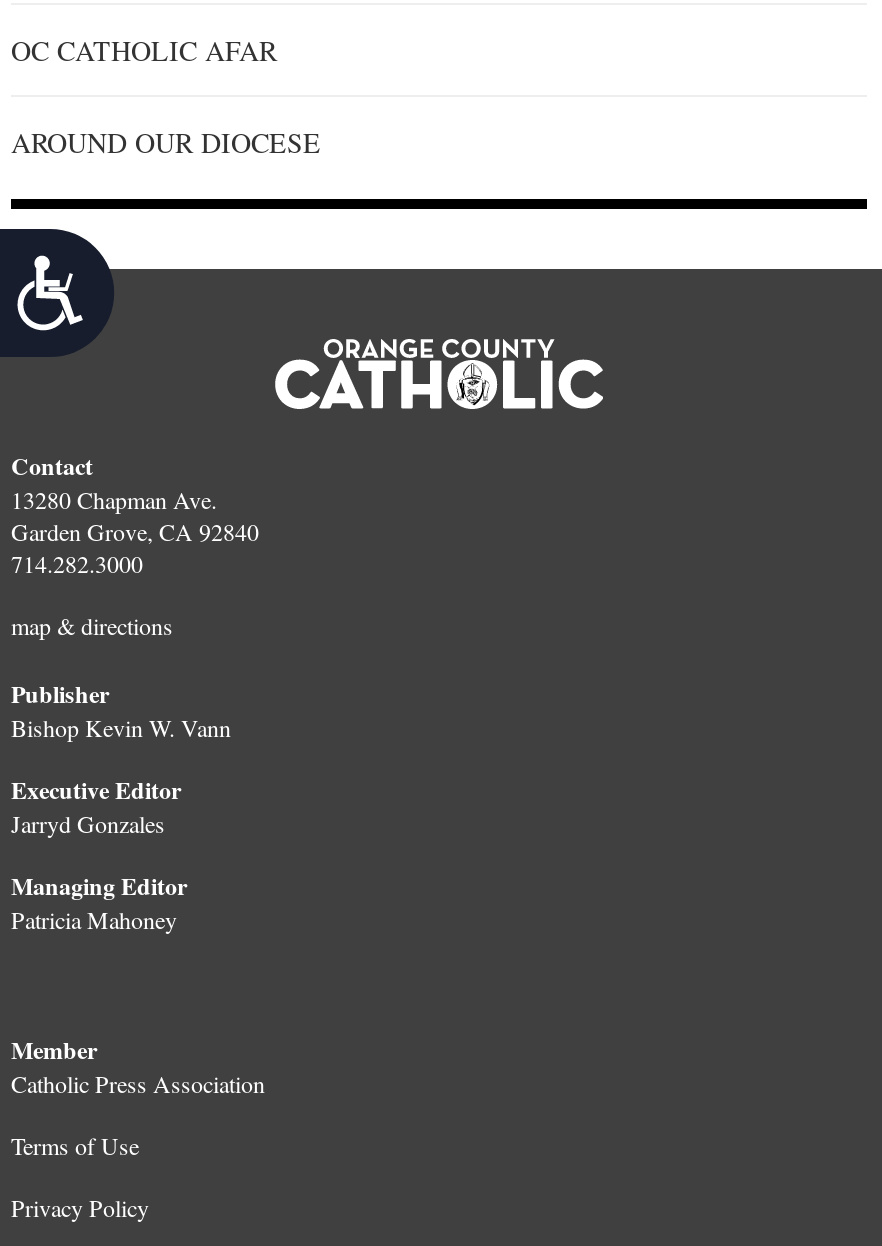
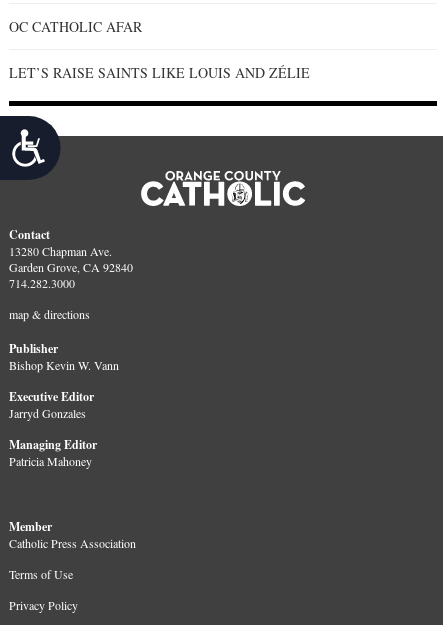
- AROUND OUR DIOCESE
+ LET’S RAISE SAINTS LIKE LOUIS AND ZÉLIE
